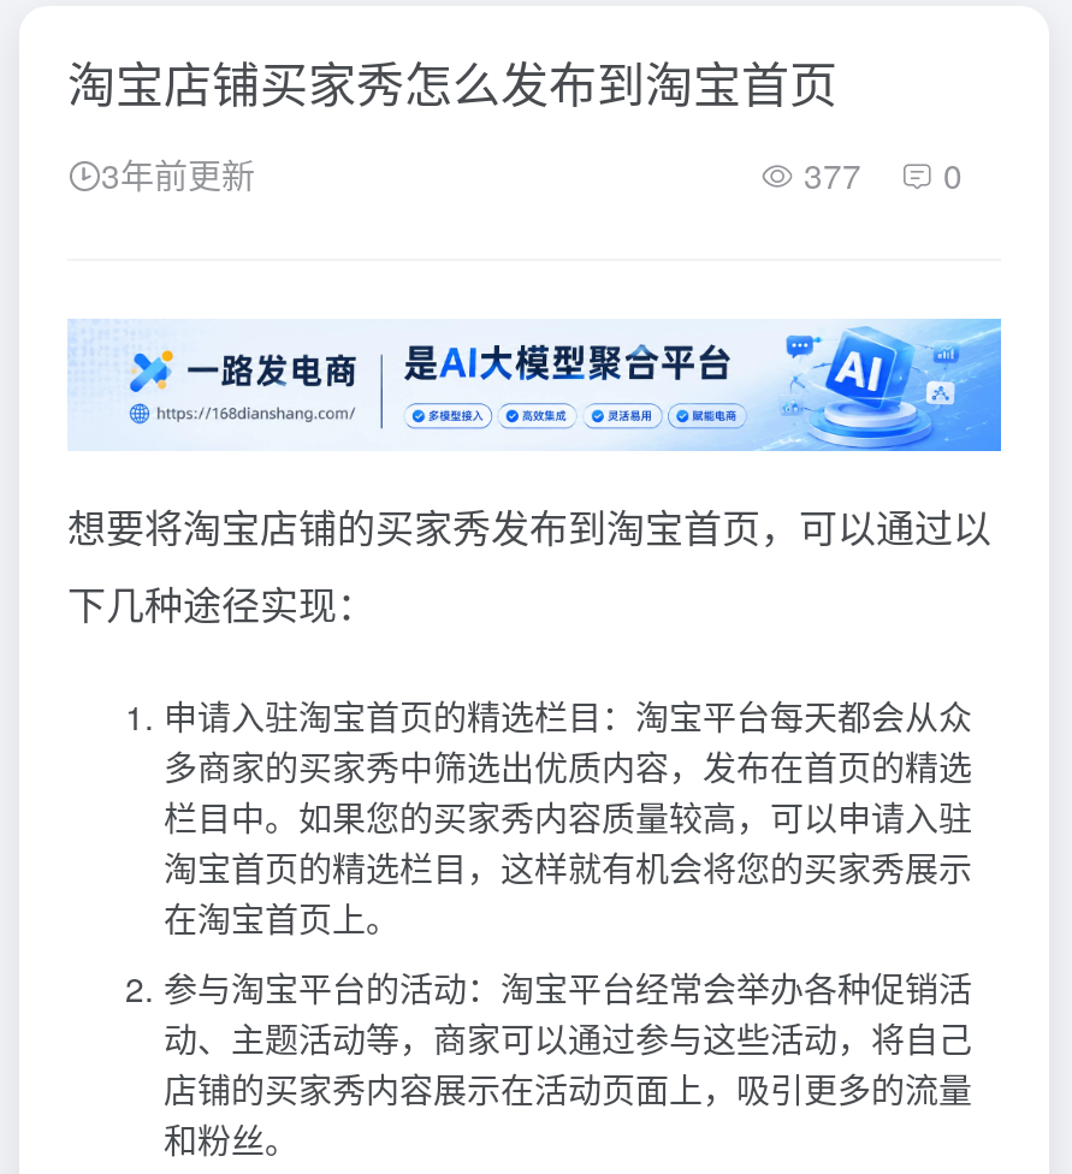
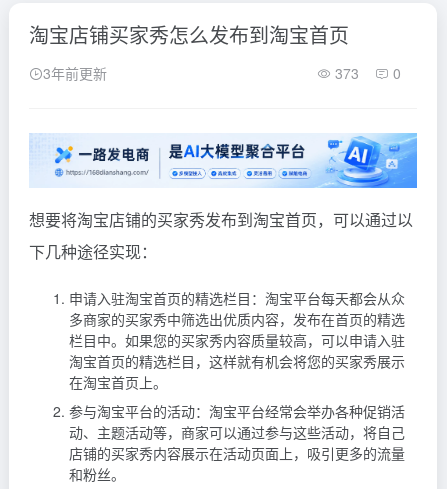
- 377 0
+ 373 0
